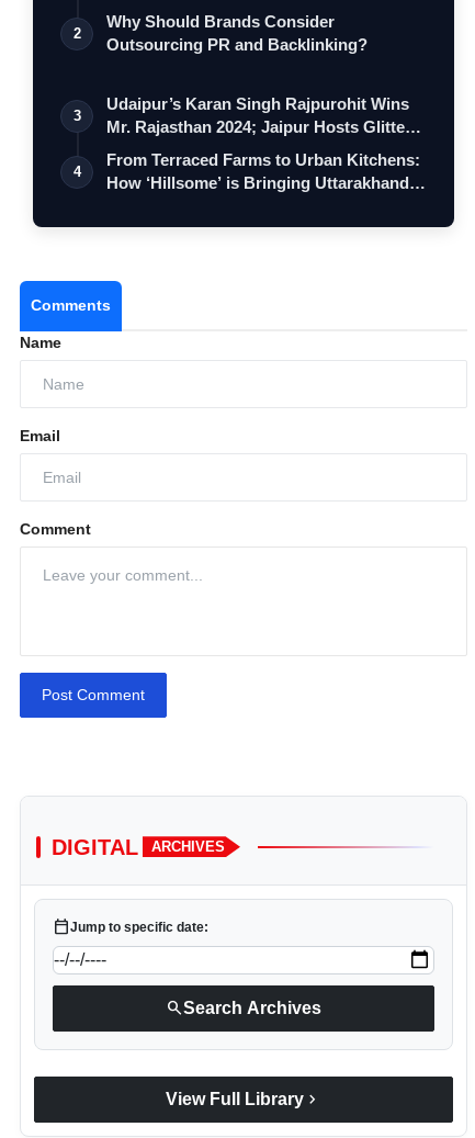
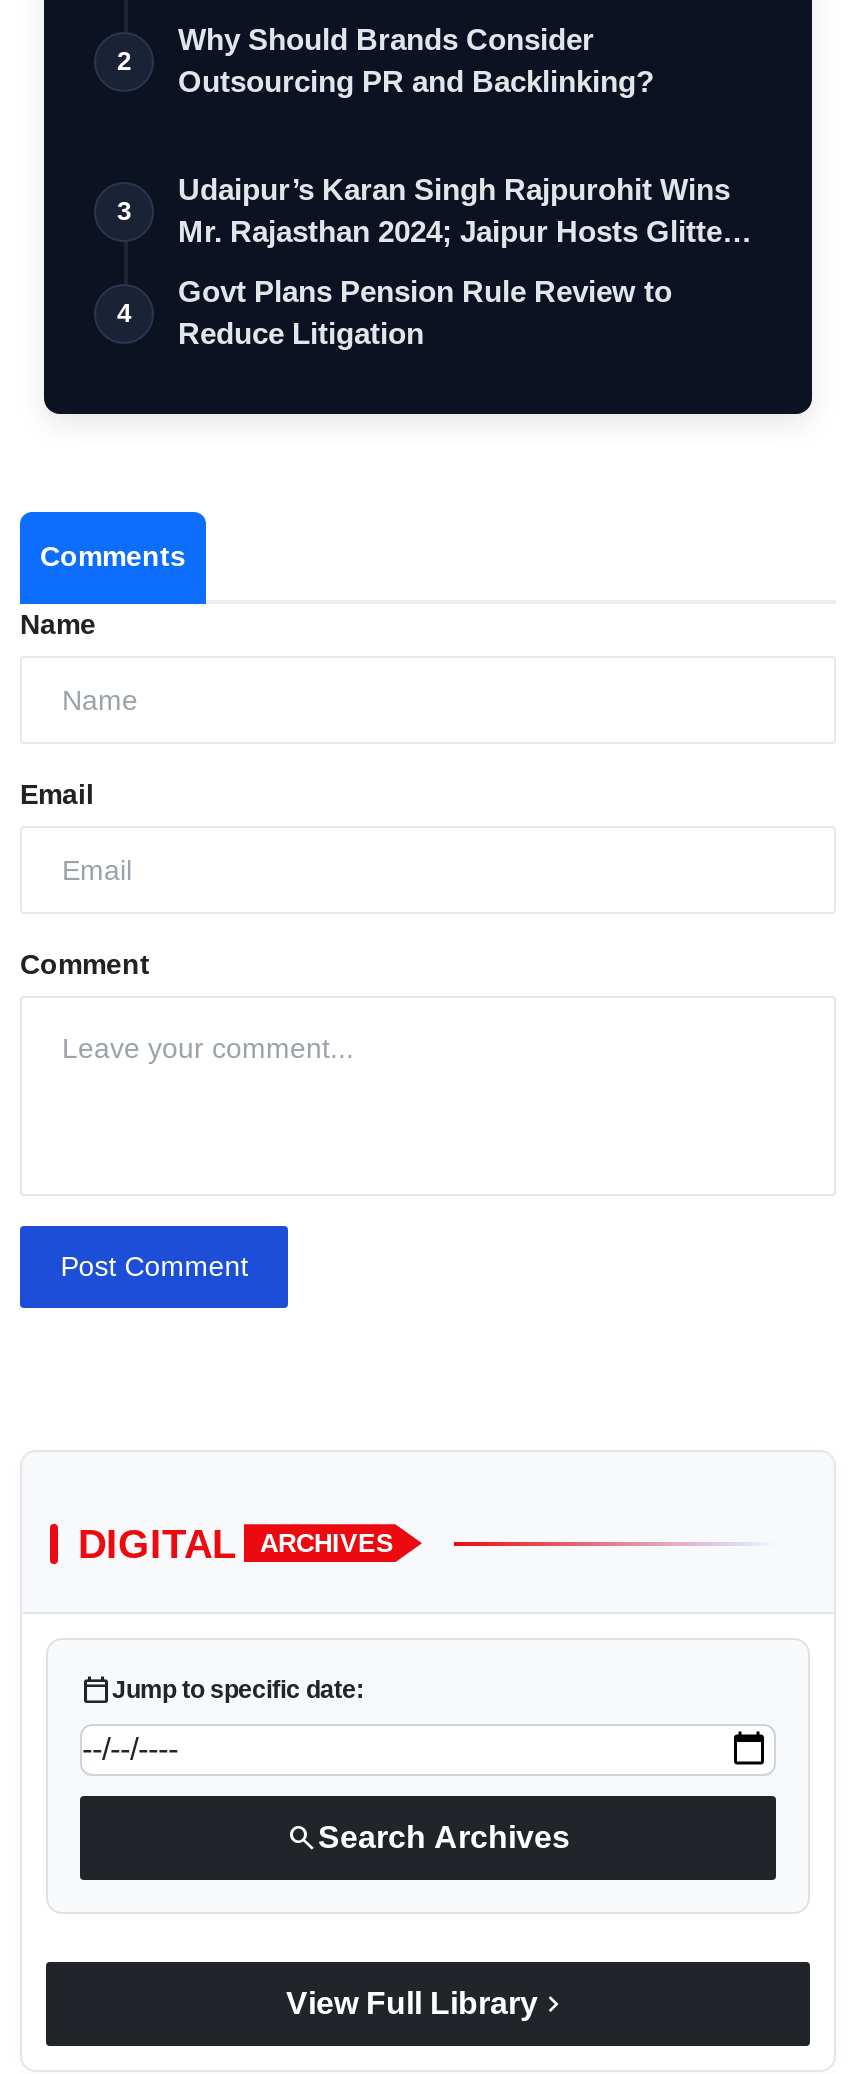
- From Terraced Farms to Urban Kitchens:
- How ‘Hillsome’ is Bringing Uttarakhand…
+ Govt Plans Pension Rule Review to
+ Reduce Litigation
